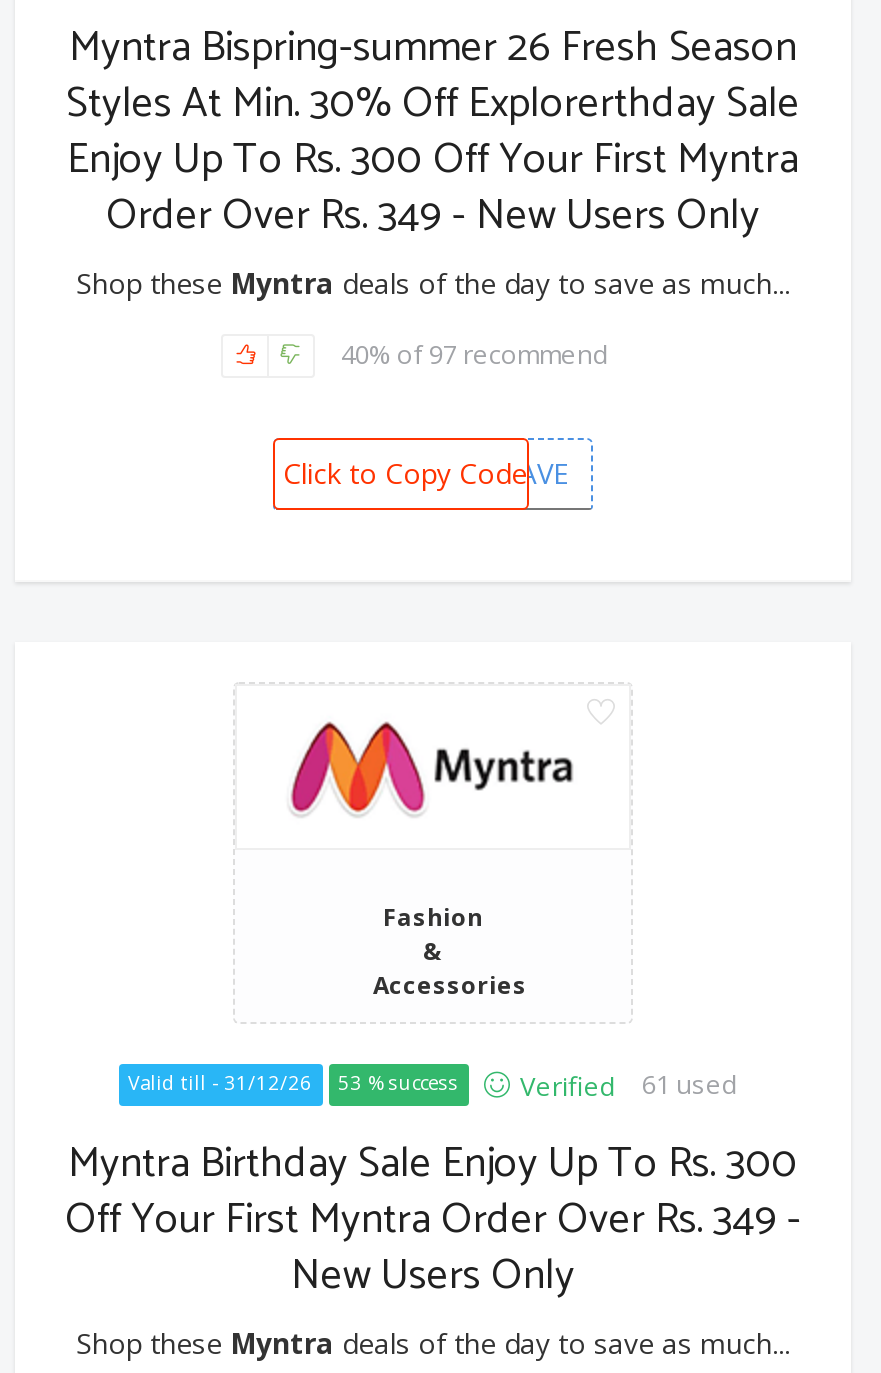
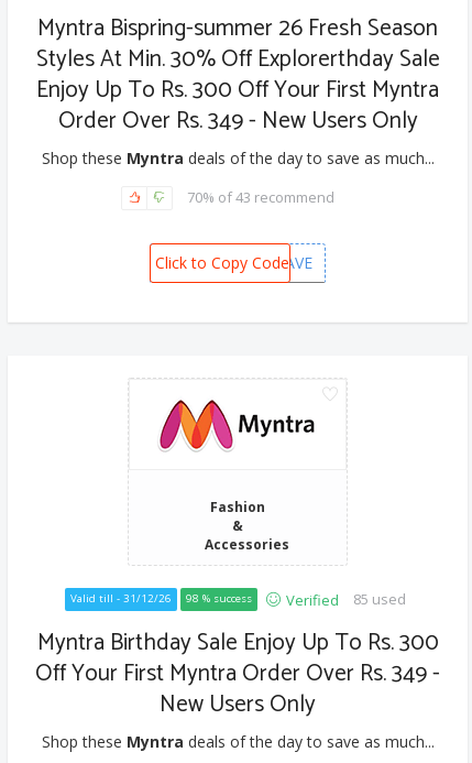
- 40% of 97 recommend
+ 70% of 43 recommend

- Valid till - 31/12/26 53 % success
+ Valid till - 31/12/26 98 % success

- Verified 61 used
+ Verified 85 used
